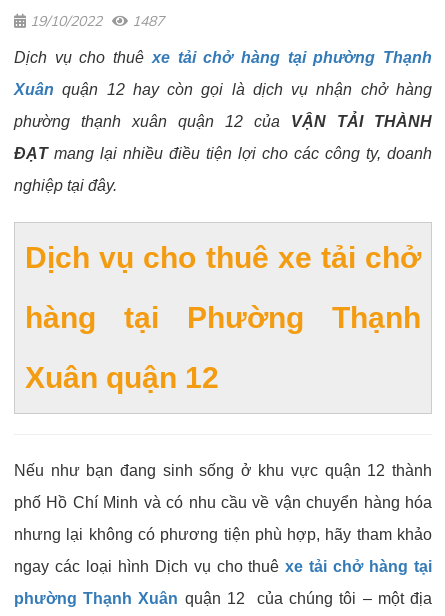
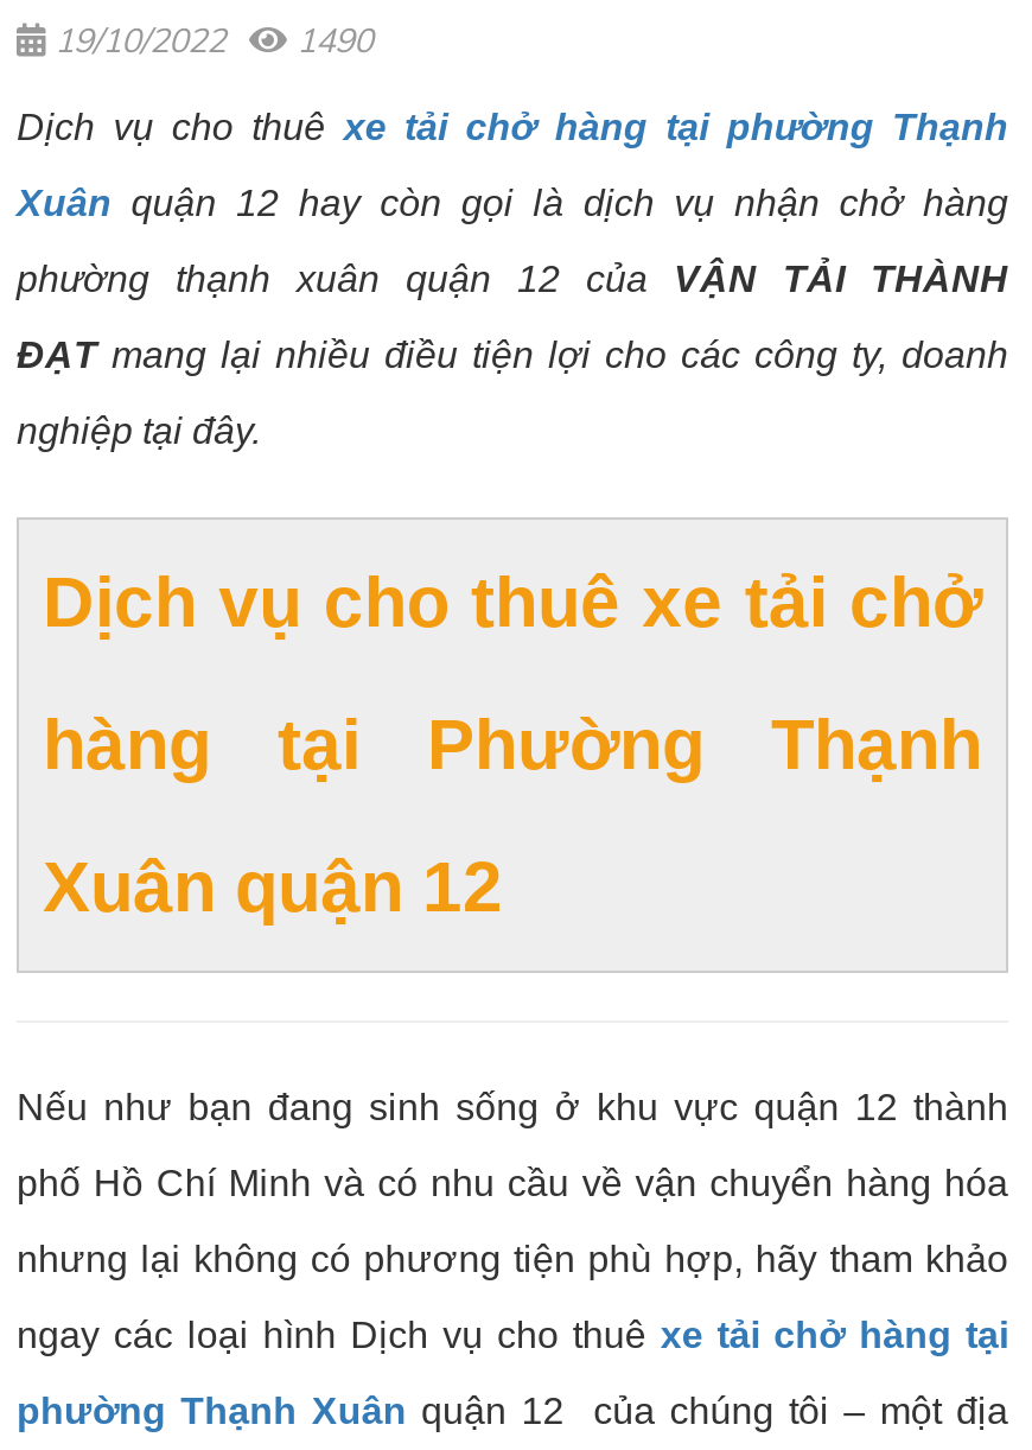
- 19/10/2022 1487
+ 19/10/2022 1490
